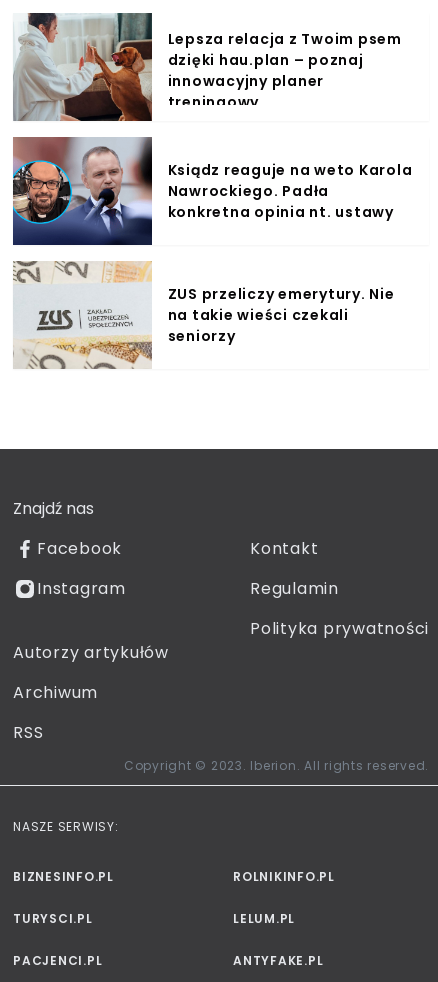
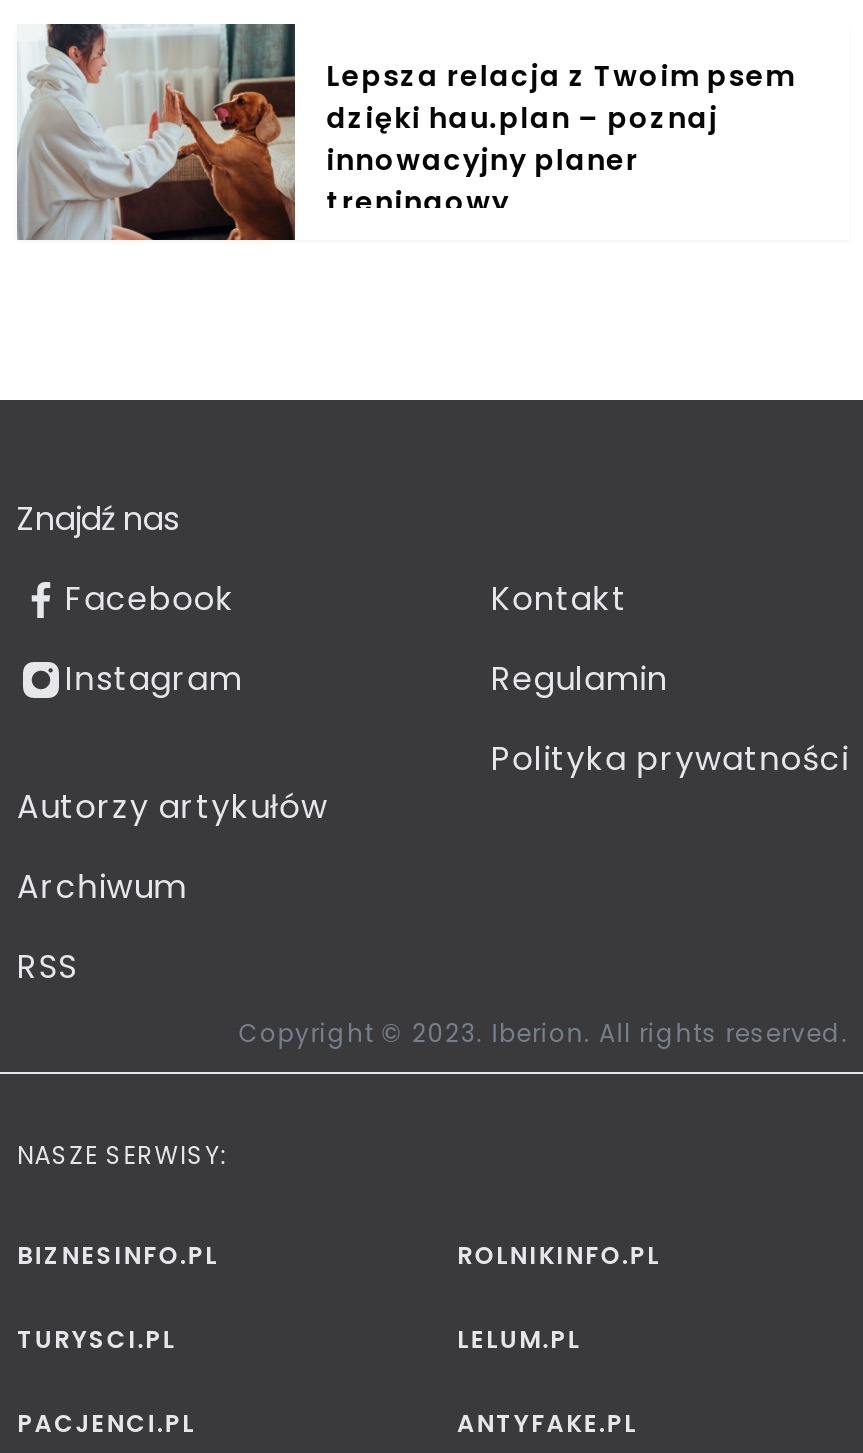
- [image]
- Ksiądz reaguje na weto Karola
- Nawrockiego. Padła
- konkretna opinia nt. ustawy

- [image]
- ZUS przeliczy emerytury. Nie
- na takie wieści czekali
- seniorzy
